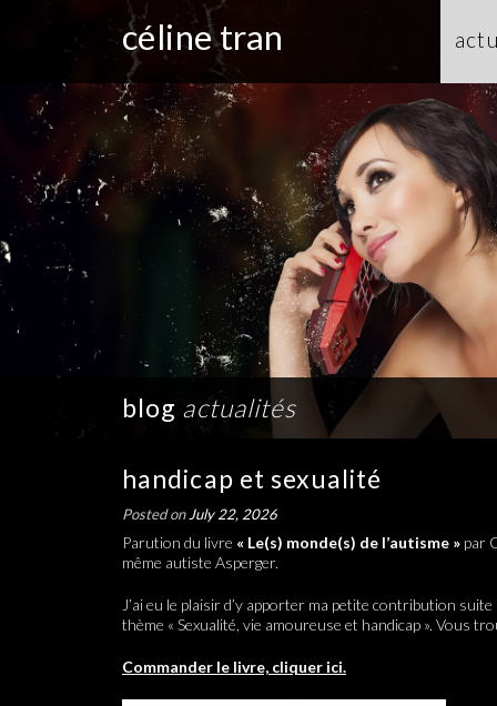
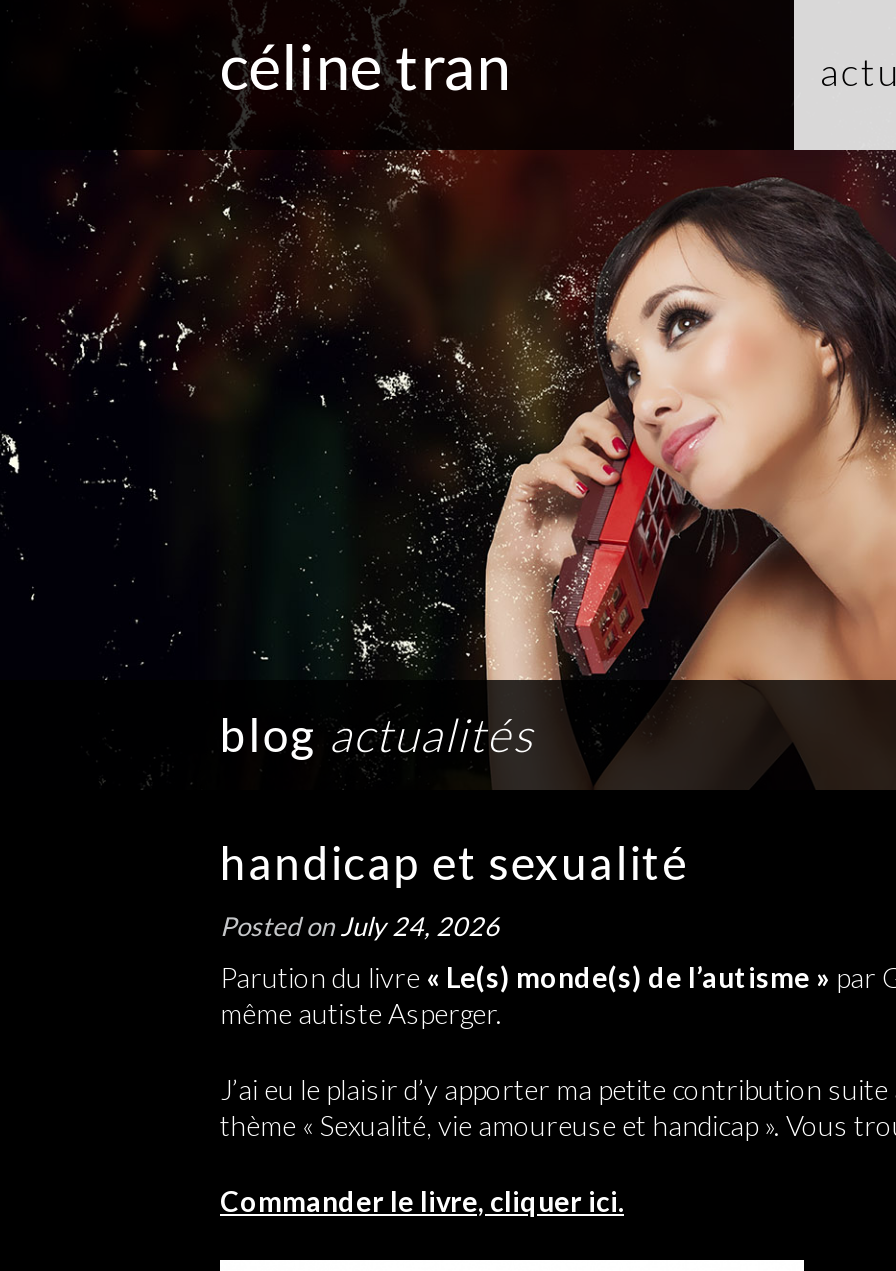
- Posted on July 22, 2026
+ Posted on July 24, 2026
